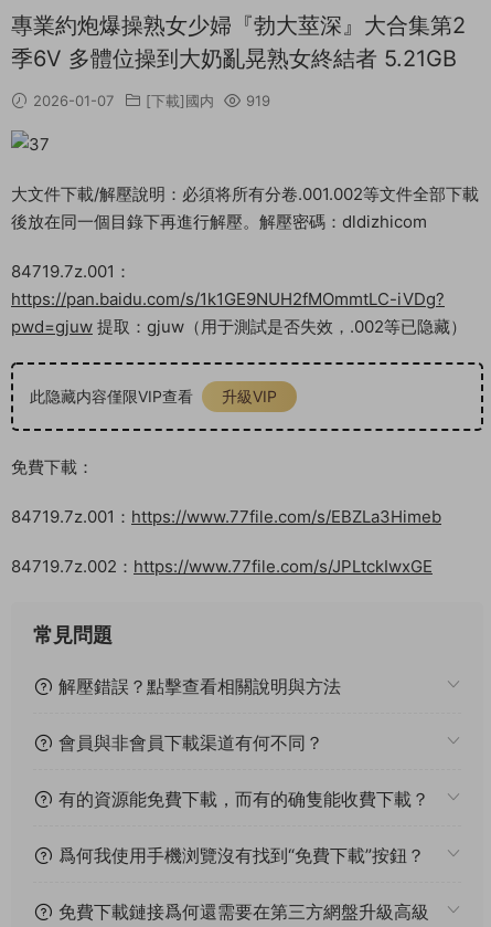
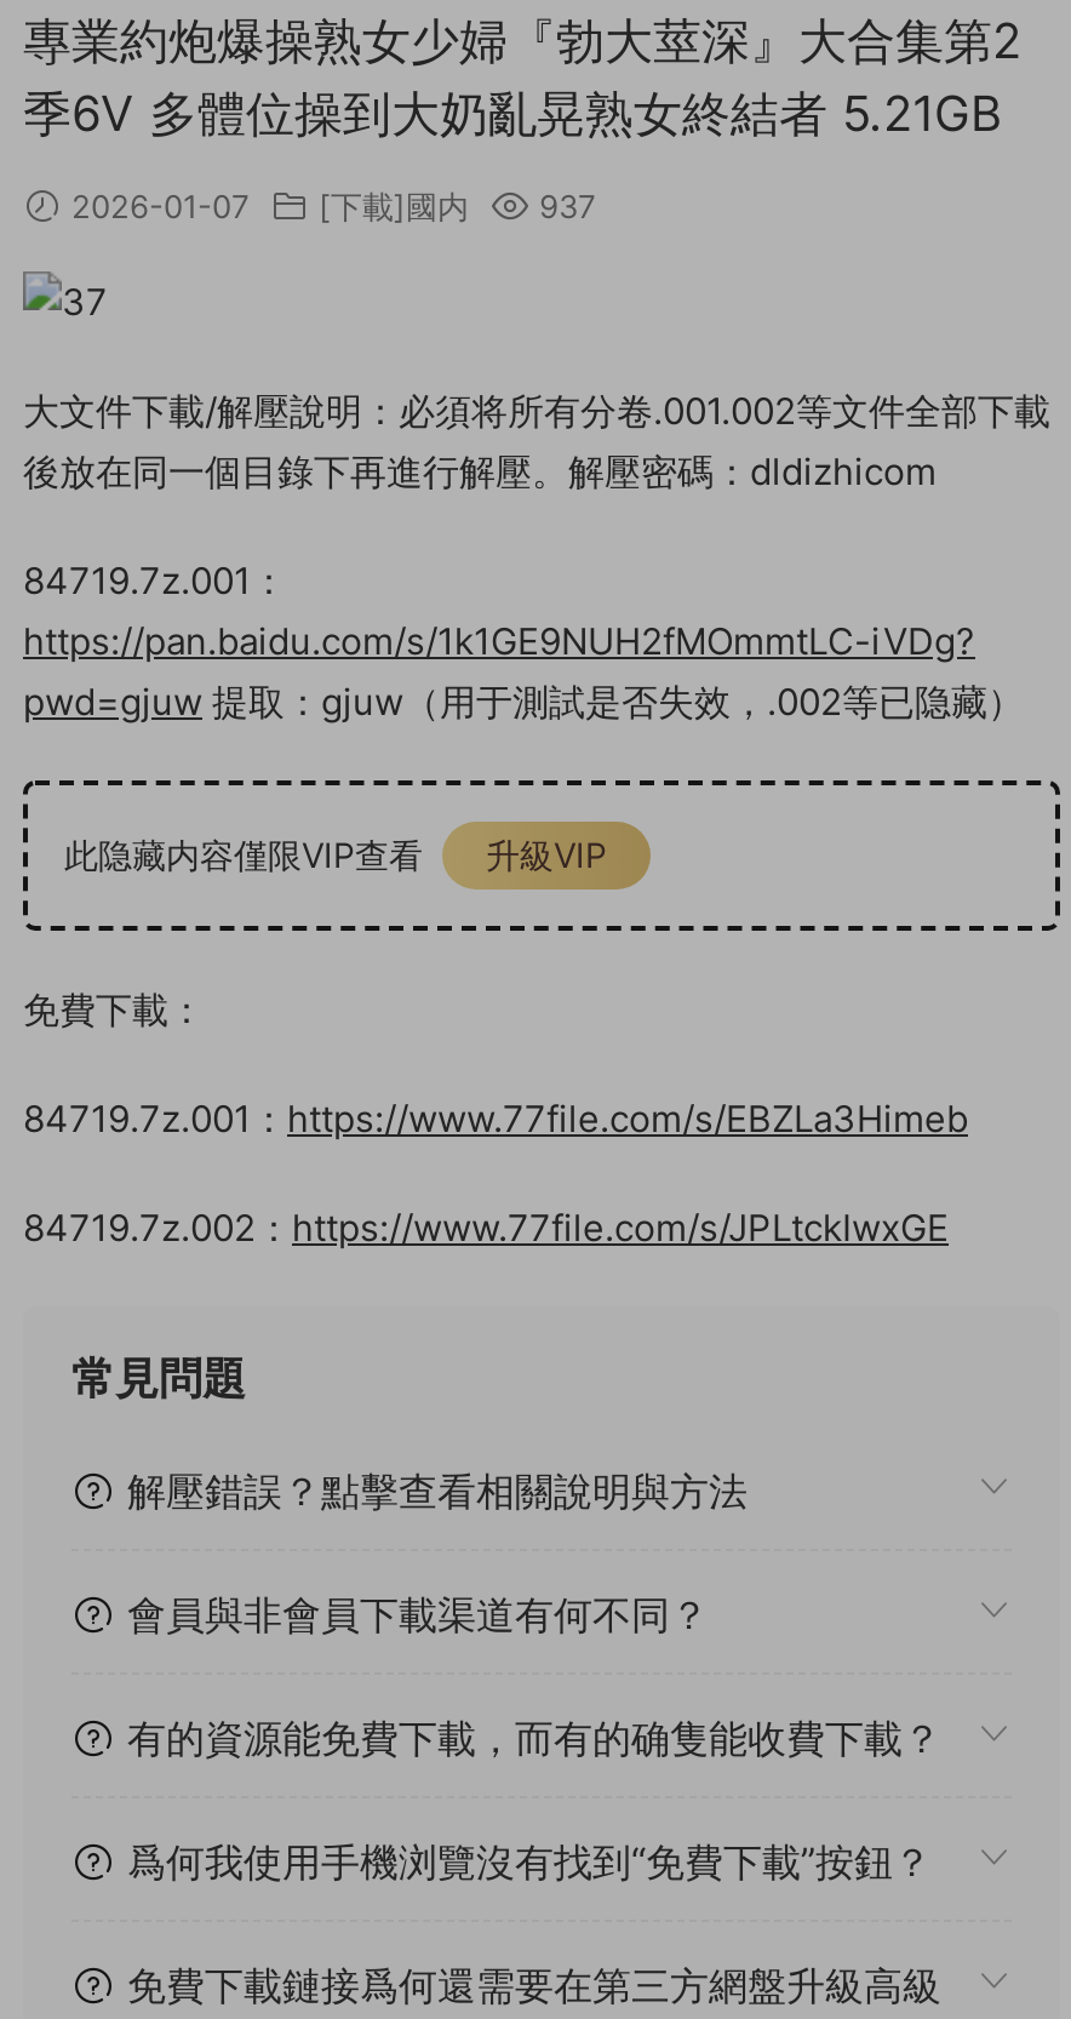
- 2026-01-07 [下載]國内 919
+ 2026-01-07 [下載]國内 937
